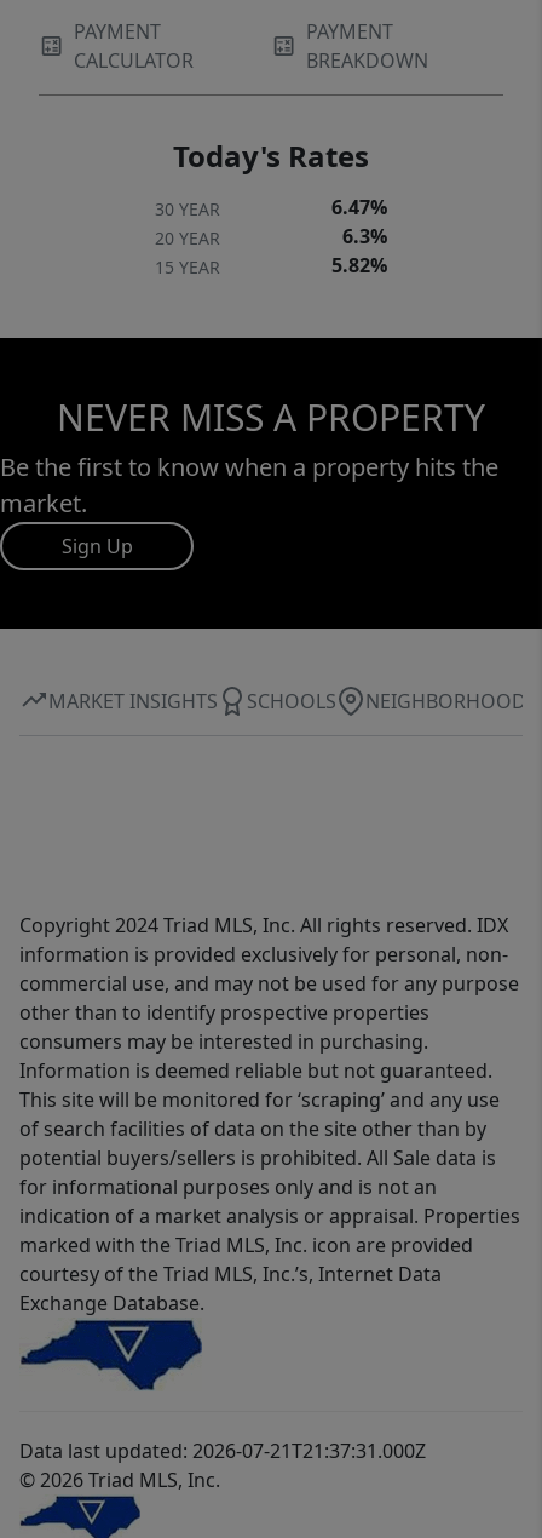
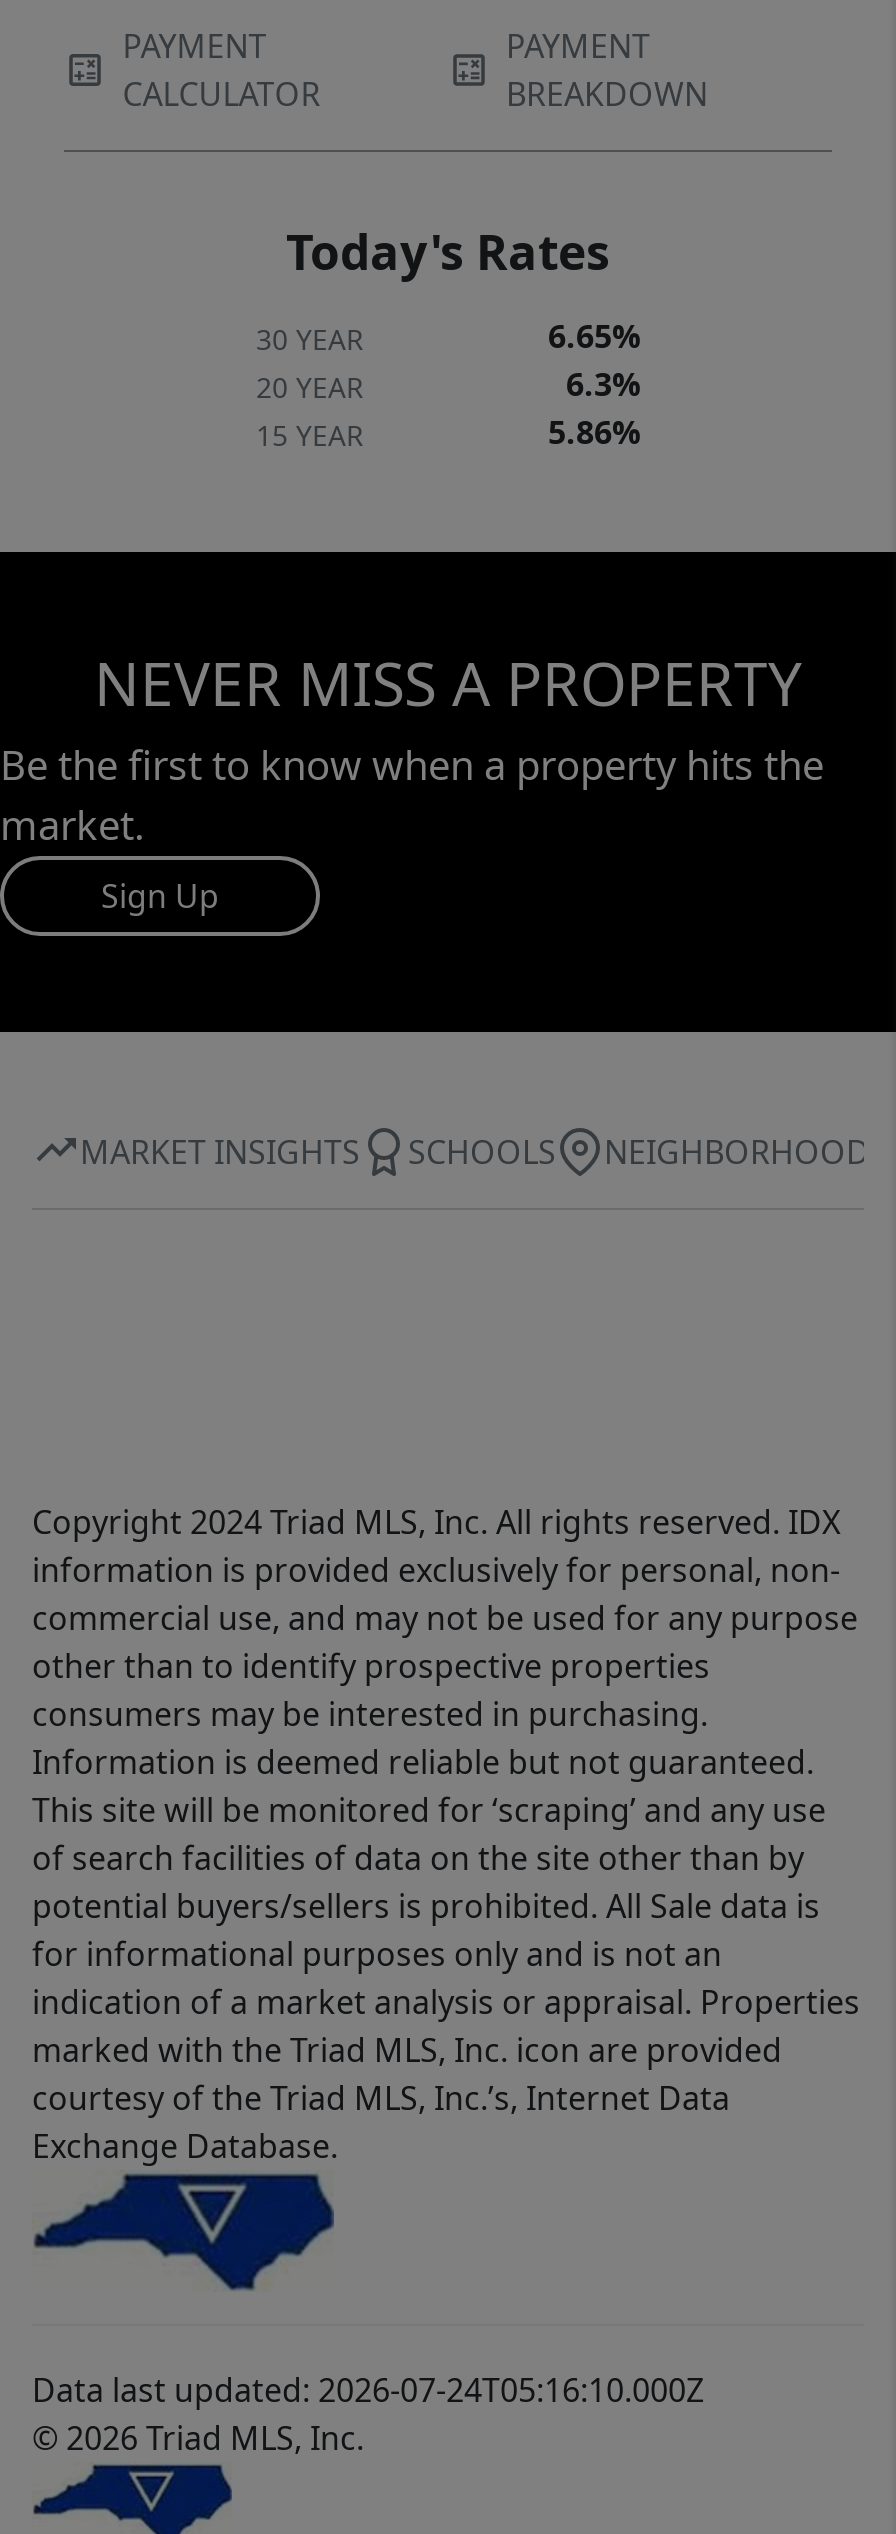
- 6.47%
+ 6.65%

- 5.82%
+ 5.86%

- Data last updated: 2026-07-21T21:37:31.000Z
+ Data last updated: 2026-07-24T05:16:10.000Z
